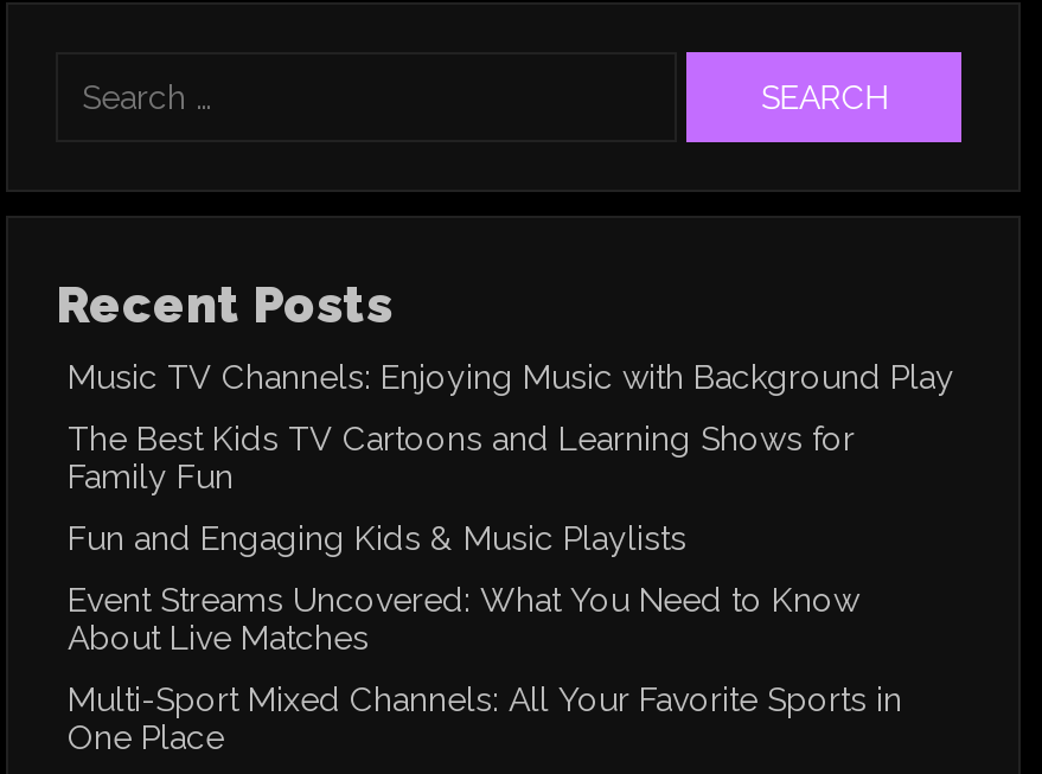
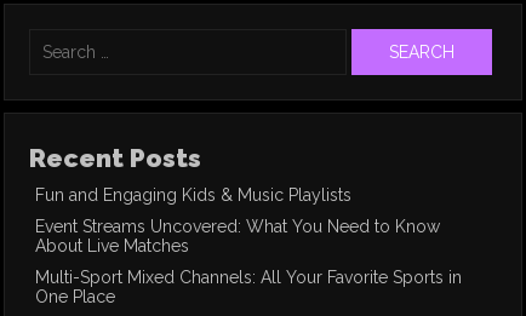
- Music TV Channels: Enjoying Music with Background Play
- The Best Kids TV Cartoons and Learning Shows for
- Family Fun
